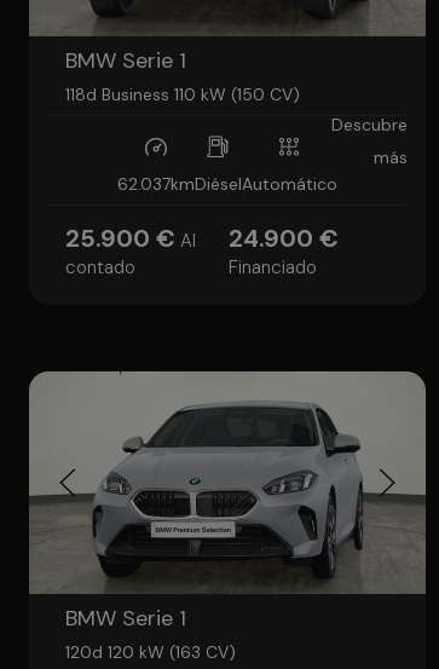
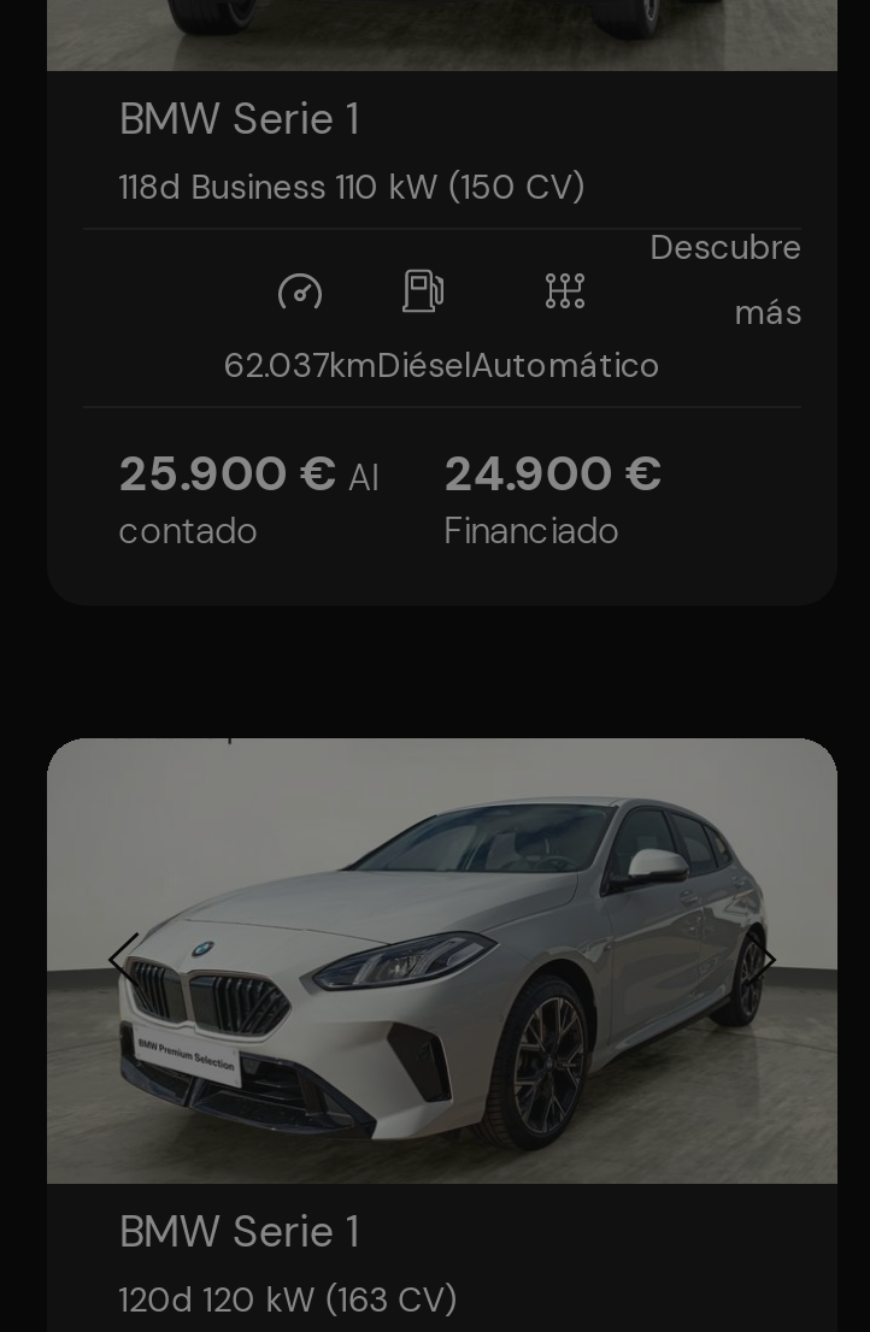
- [image]
+ [image]
